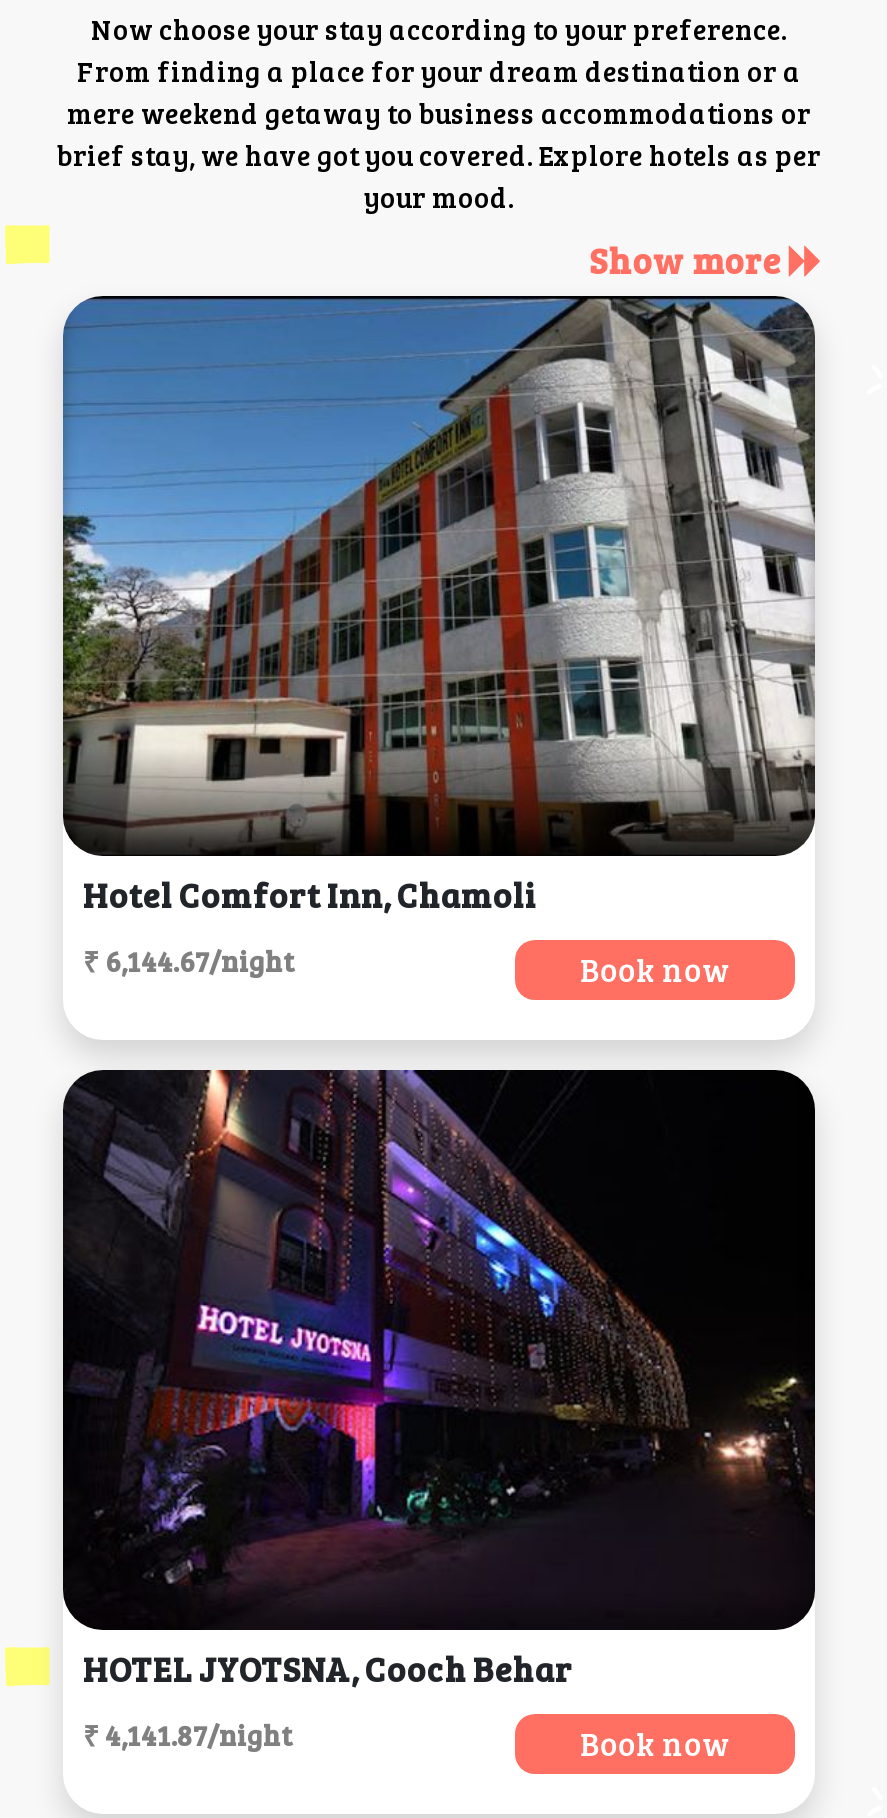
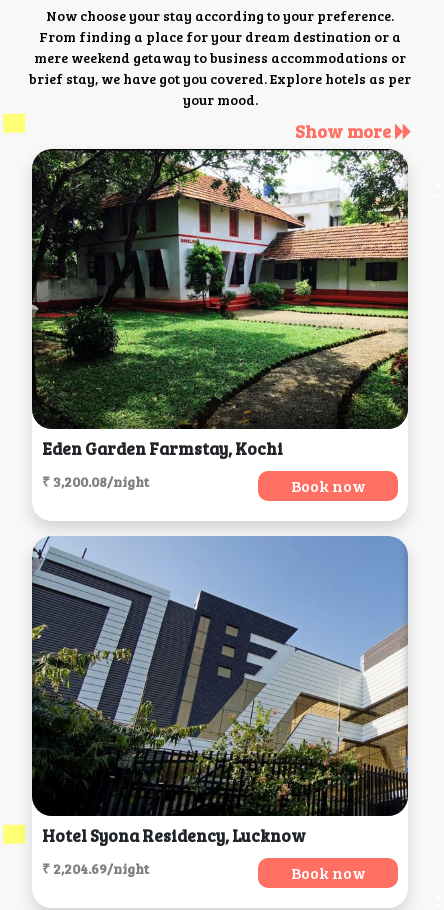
- [image]
- Hotel Comfort Inn, Chamoli
+ [image]
+ Eden Garden Farmstay, Kochi

- ₹ 6,144.67/night
+ ₹ 3,200.08/night

- [image]
- HOTEL JYOTSNA, Cooch Behar
+ [image]
+ Hotel Syona Residency, Lucknow

- ₹ 4,141.87/night
+ ₹ 2,204.69/night
